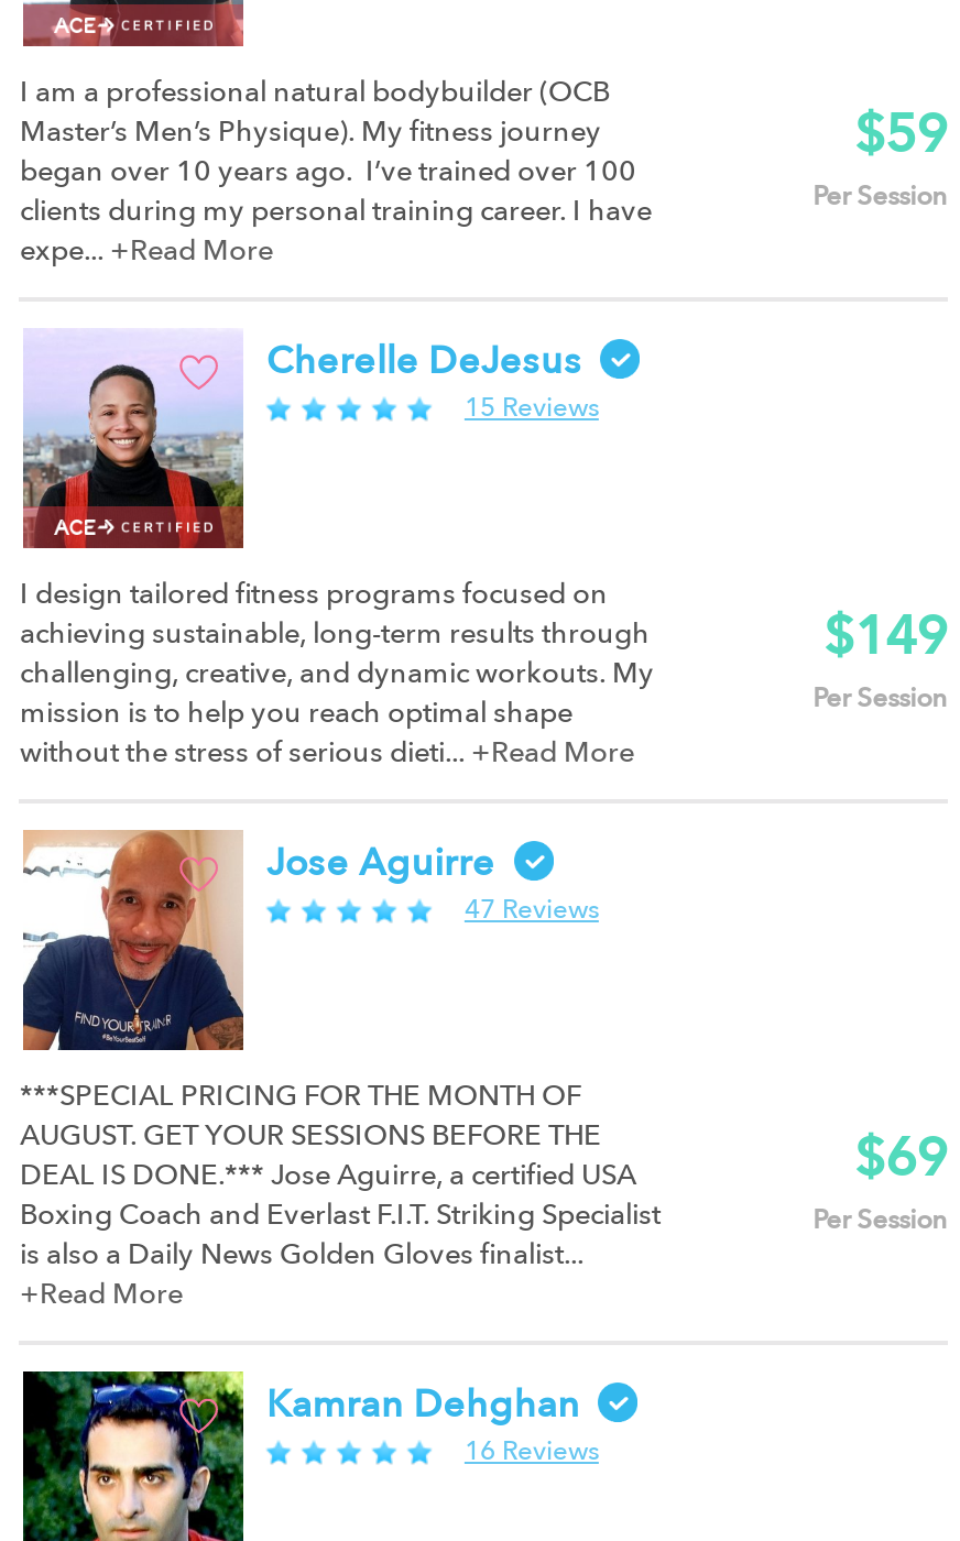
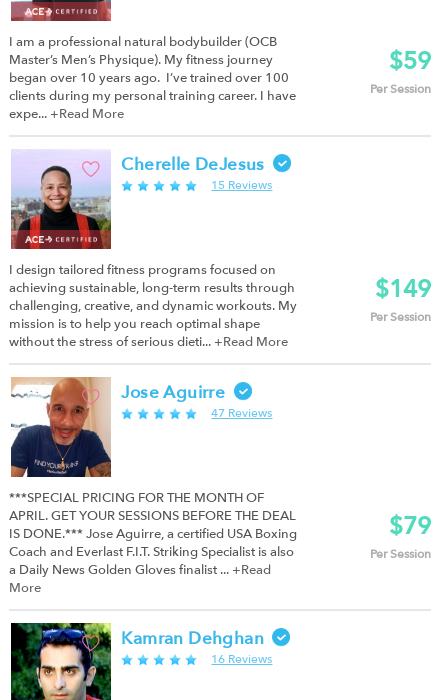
- AUGUST. GET YOUR SESSIONS BEFORE THE
- DEAL IS DONE.*** Jose Aguirre, a certified USA
- Boxing Coach and Everlast F.I.T. Striking Specialist
- is also a Daily News Golden Gloves finalist...
- +Read More
+ APRIL. GET YOUR SESSIONS BEFORE THE DEAL
+ IS DONE.*** Jose Aguirre, a certified USA Boxing
+ Coach and Everlast F.I.T. Striking Specialist is also
+ a Daily News Golden Gloves finalist ... +Read
+ More

- $69
+ $79
